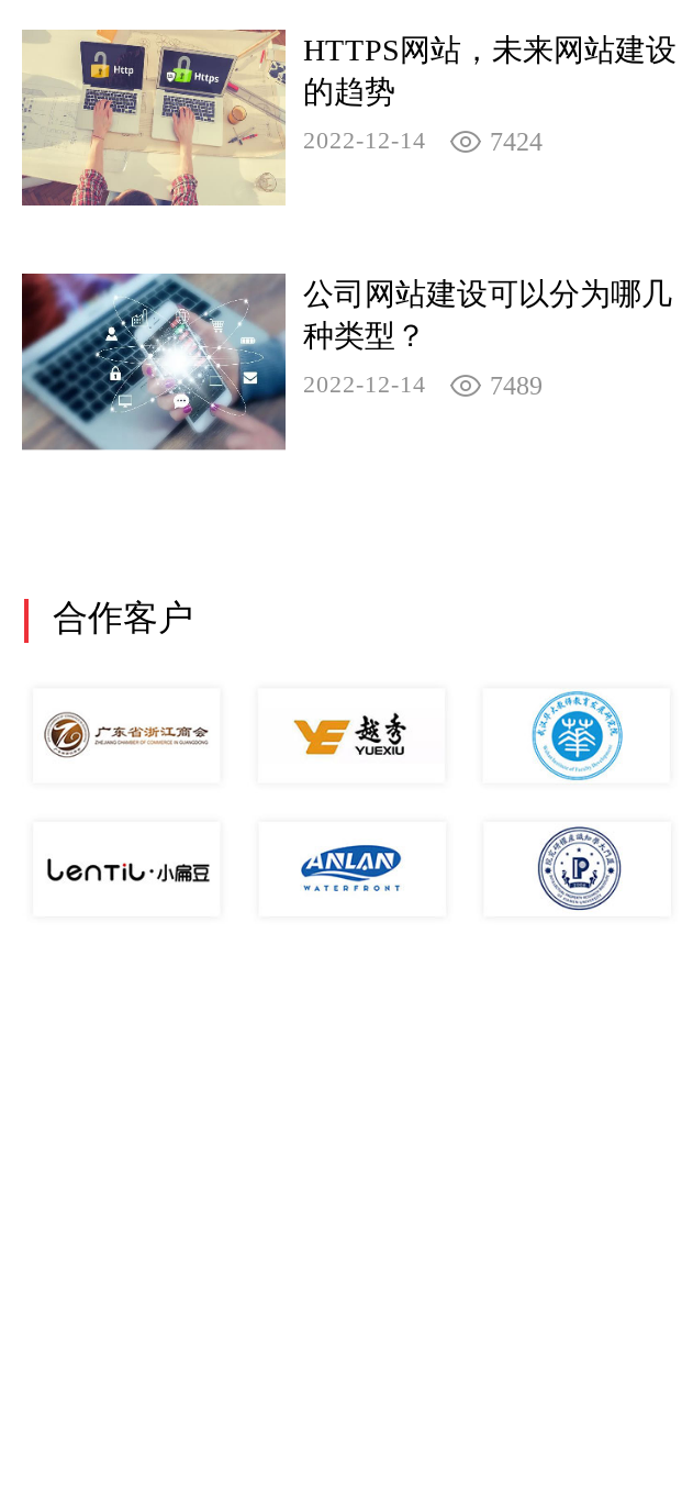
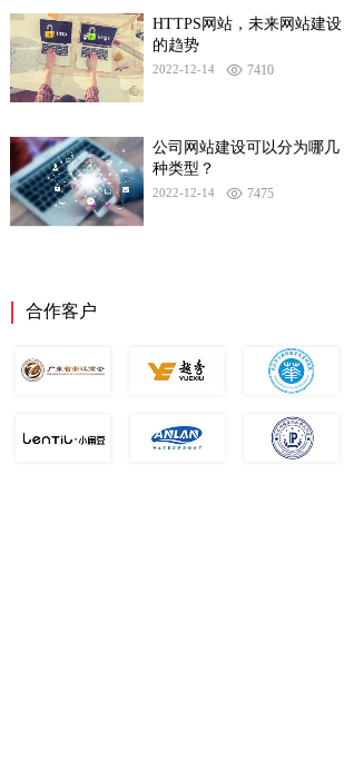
- 7424
+ 7410

- 7489
+ 7475
